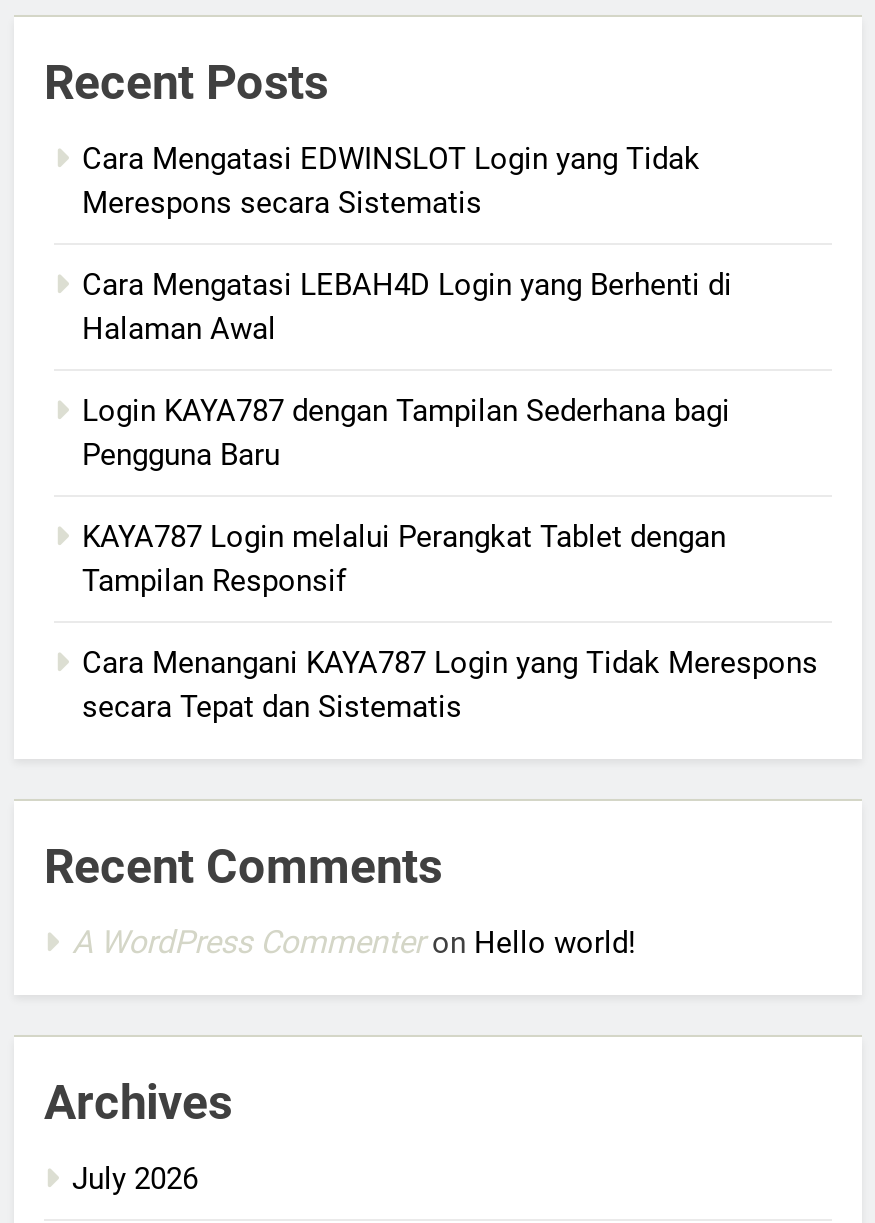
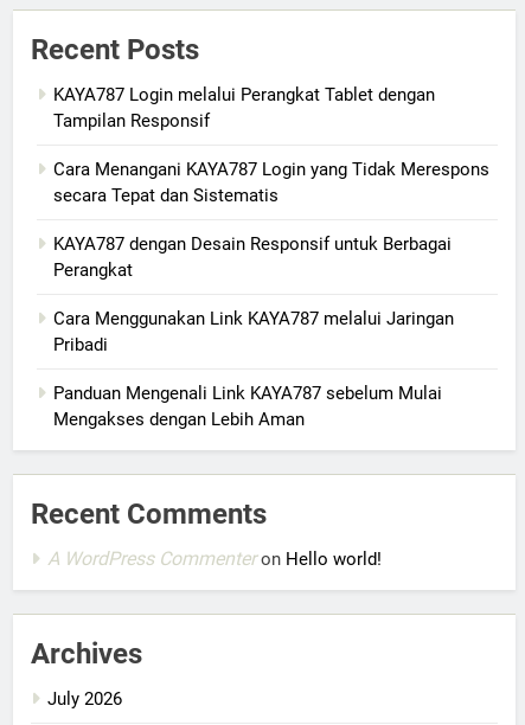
- Cara Mengatasi EDWINSLOT Login yang Tidak
- Merespons secara Sistematis
- Cara Mengatasi LEBAH4D Login yang Berhenti di
- Halaman Awal
- Login KAYA787 dengan Tampilan Sederhana bagi
- Pengguna Baru

moved up: KAYA787 Login melalui Perangkat Tablet dengan | Tampilan Responsif | Cara Menangani KAYA787 Login yang Tidak Merespons | secara Tepat dan Sistematis

+ KAYA787 dengan Desain Responsif untuk Berbagai
+ Perangkat
+ Cara Menggunakan Link KAYA787 melalui Jaringan
+ Pribadi
+ Panduan Mengenali Link KAYA787 sebelum Mulai
+ Mengakses dengan Lebih Aman
